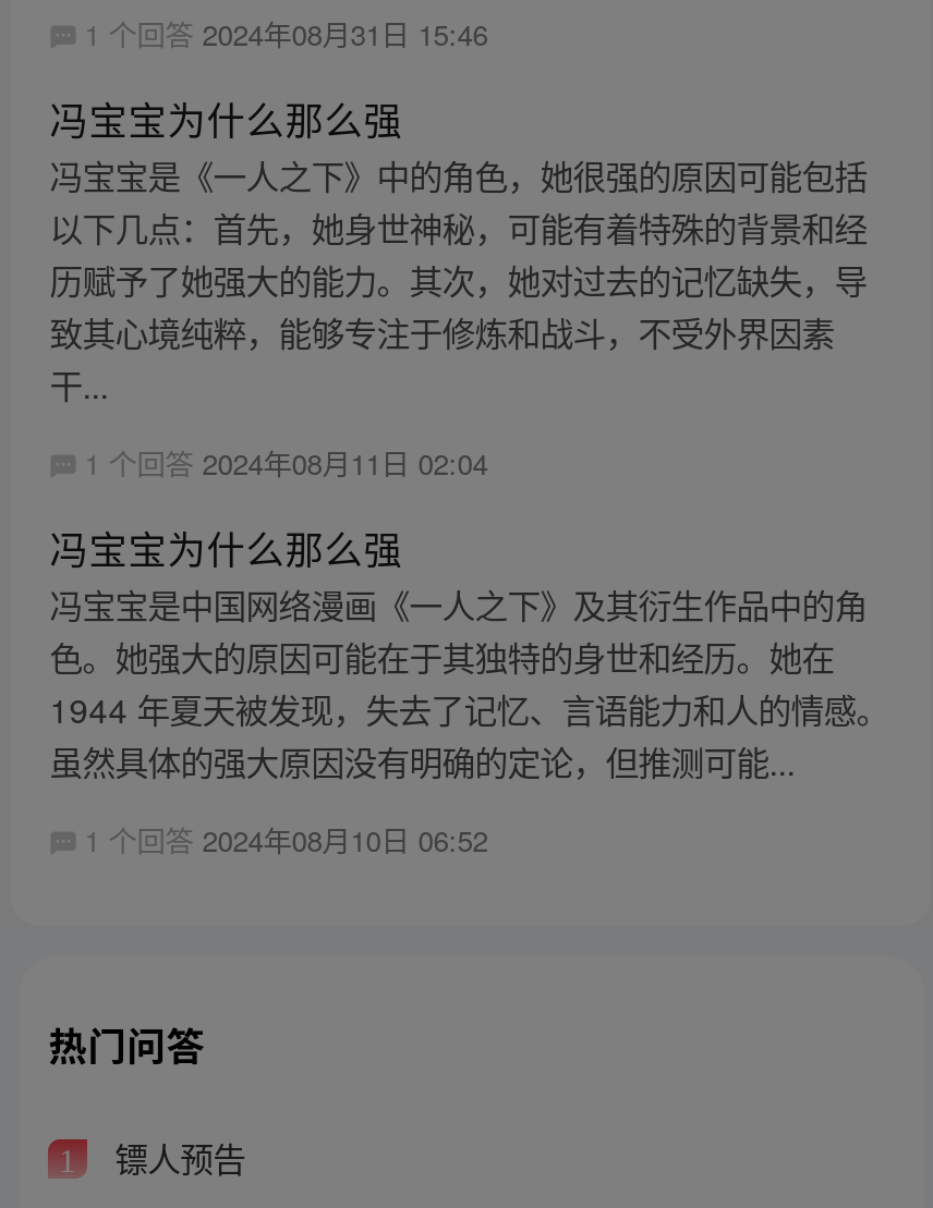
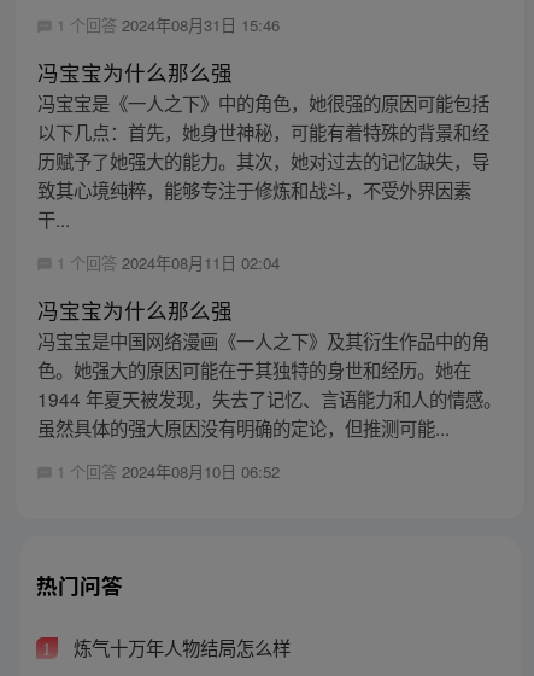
- 镖人预告
+ 炼气十万年人物结局怎么样
